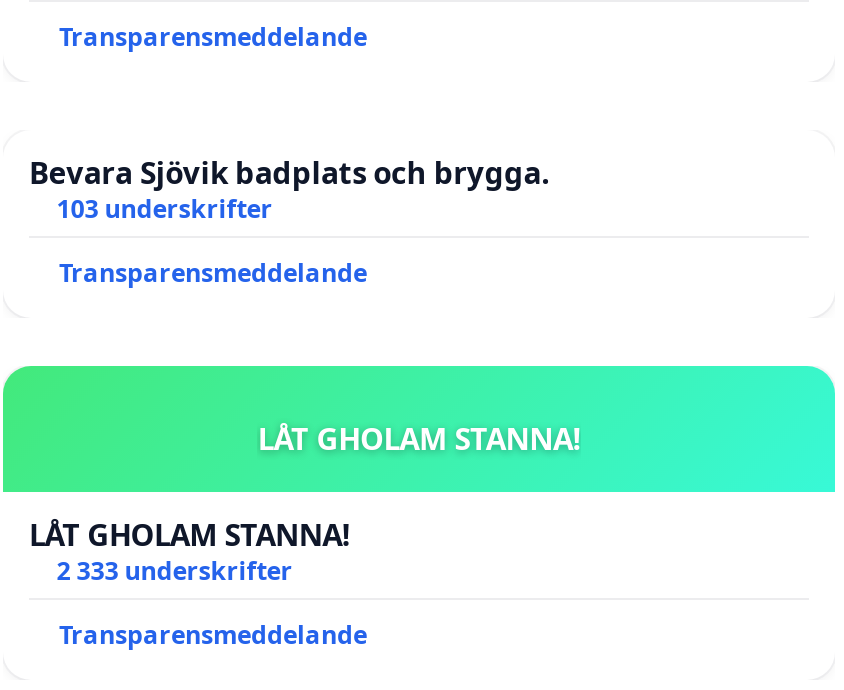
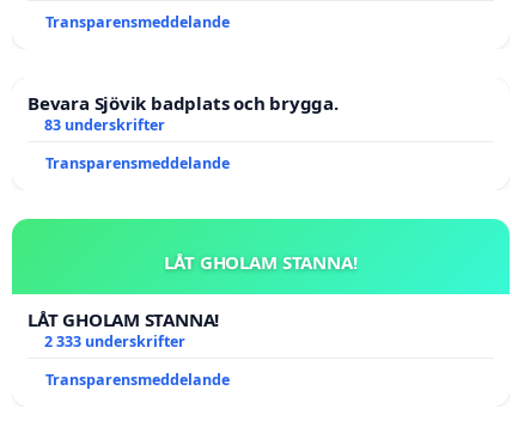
- 103 underskrifter
+ 83 underskrifter
